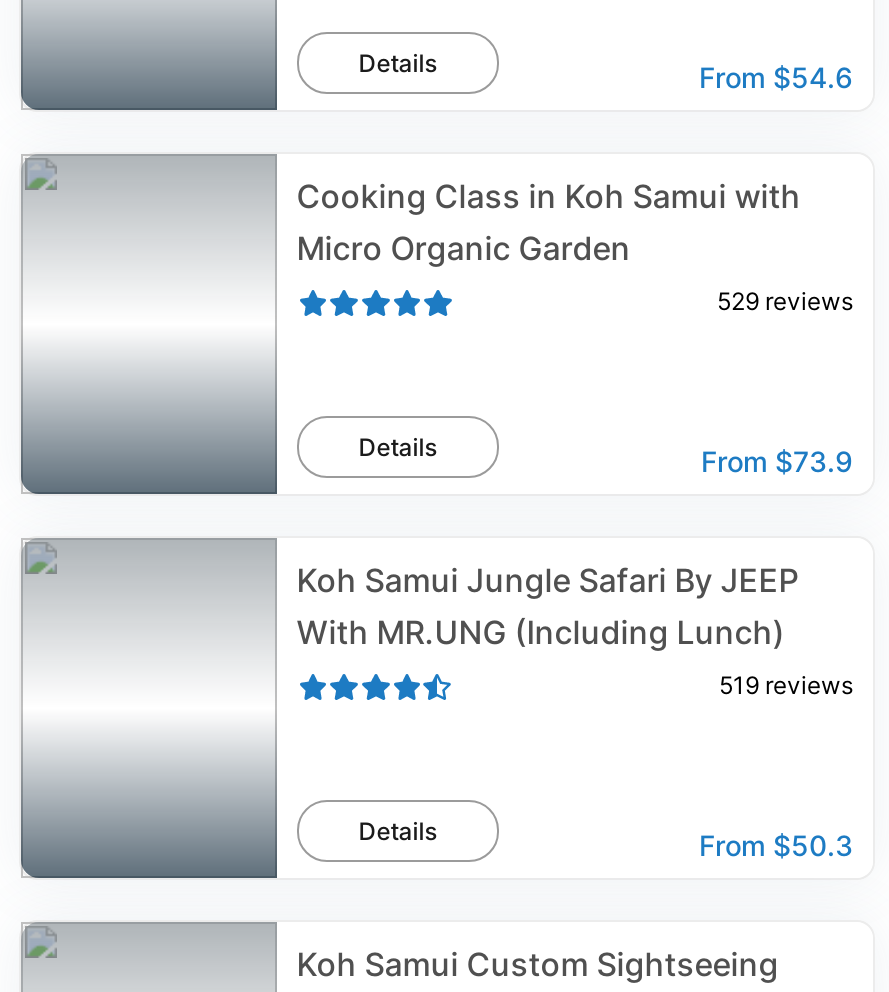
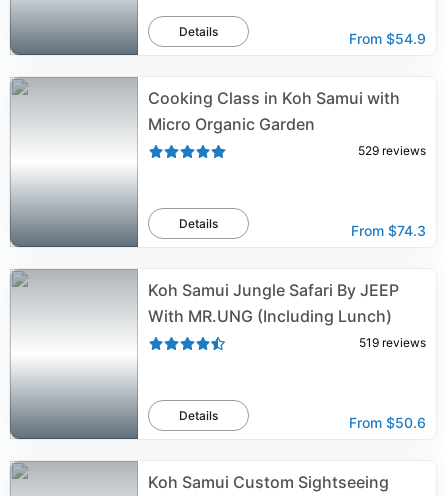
- From $54.6
+ From $54.9

- From $73.9
+ From $74.3

- From $50.3
+ From $50.6
